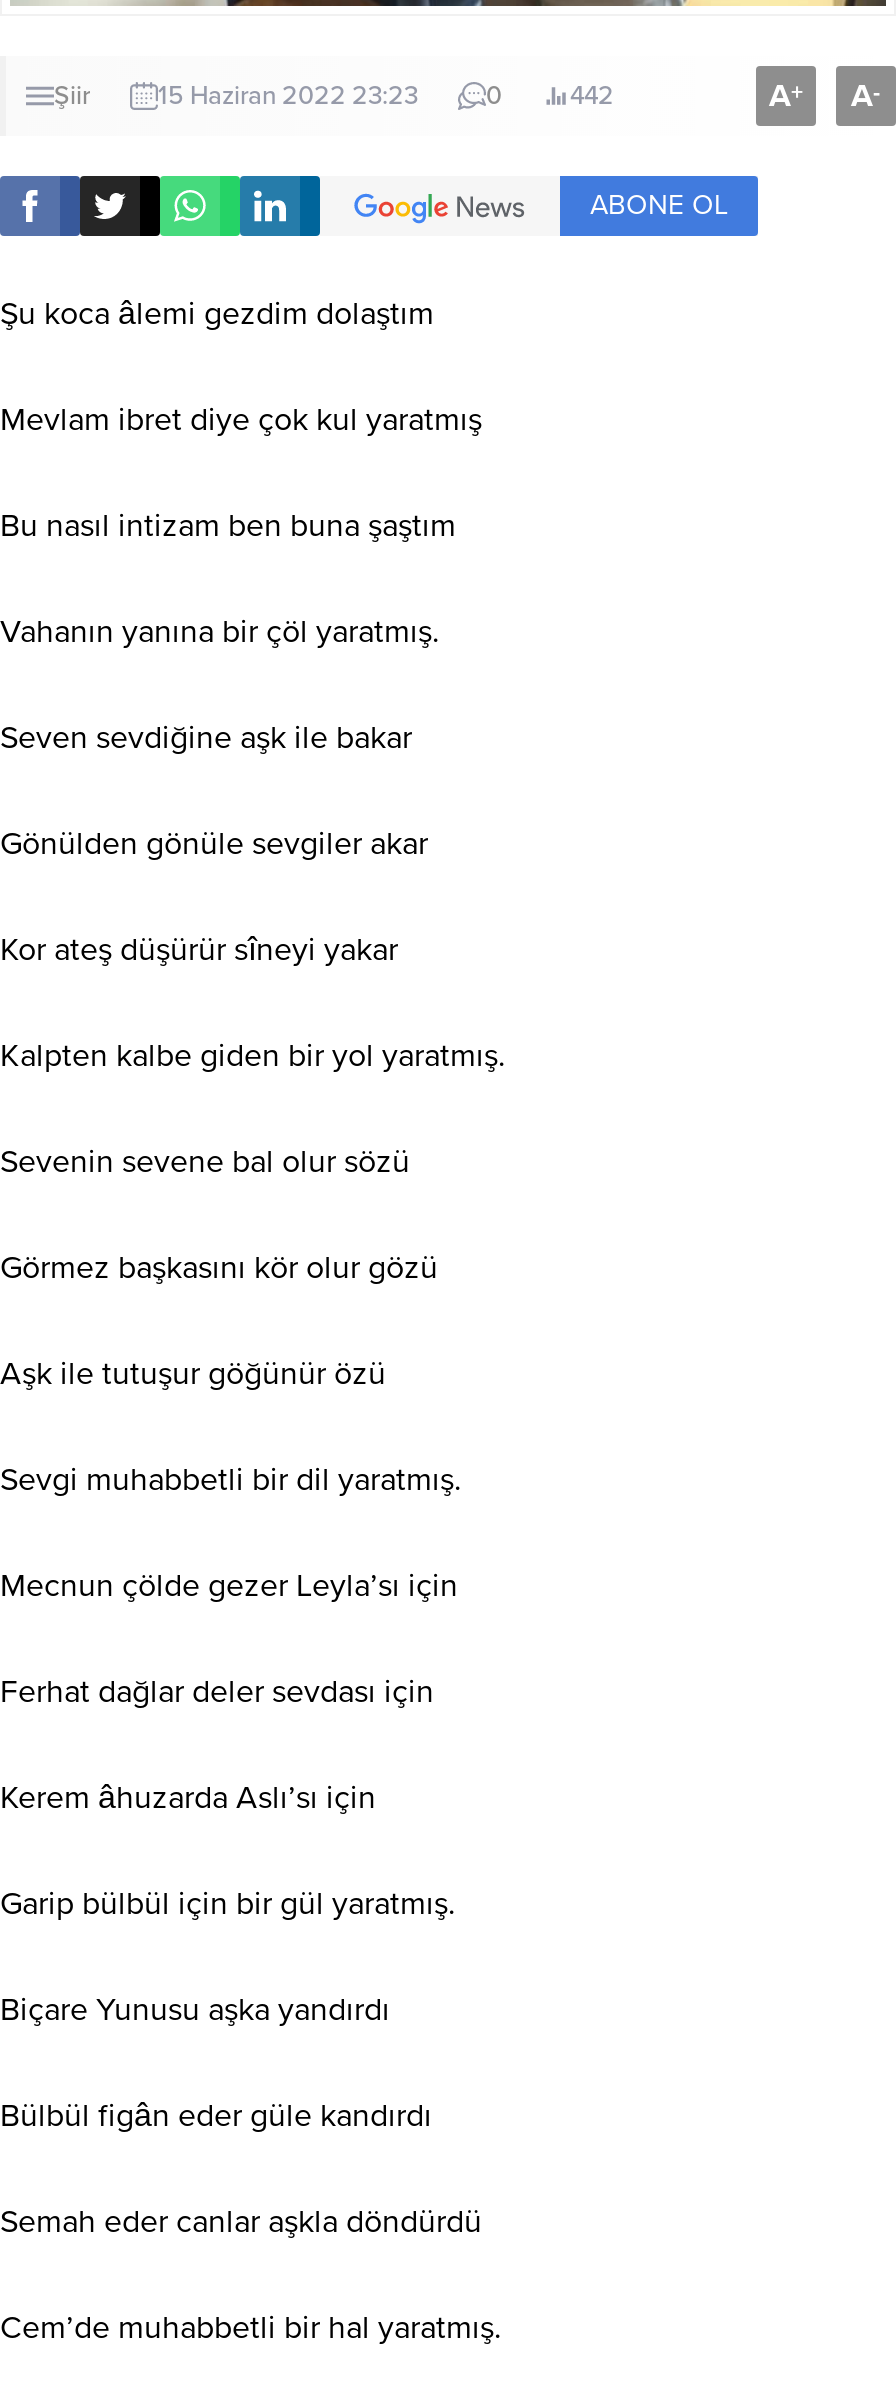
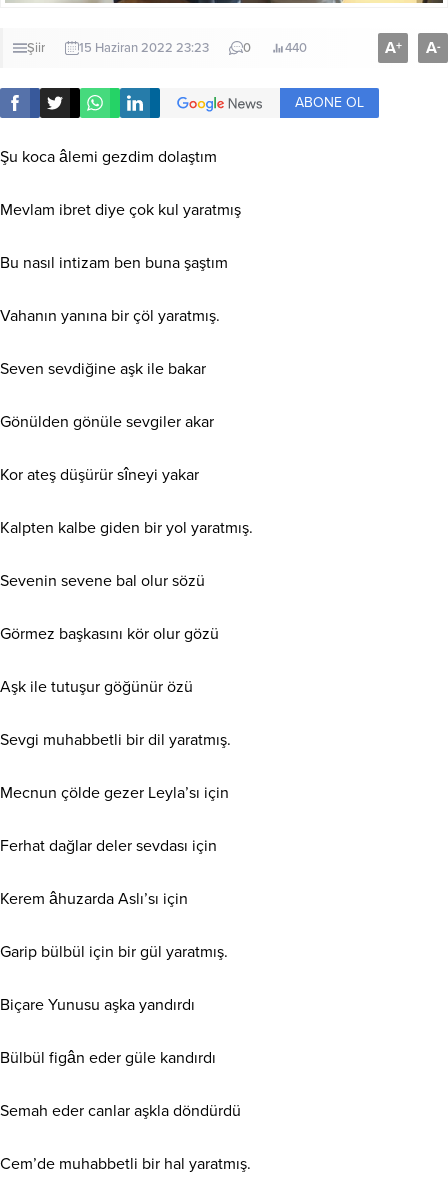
- 442
+ 440
